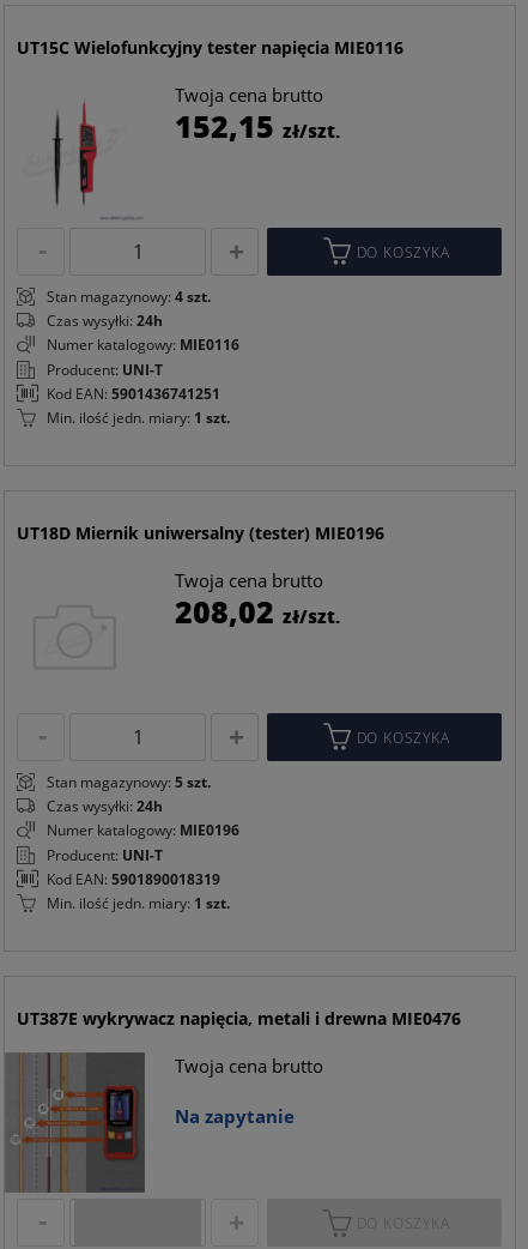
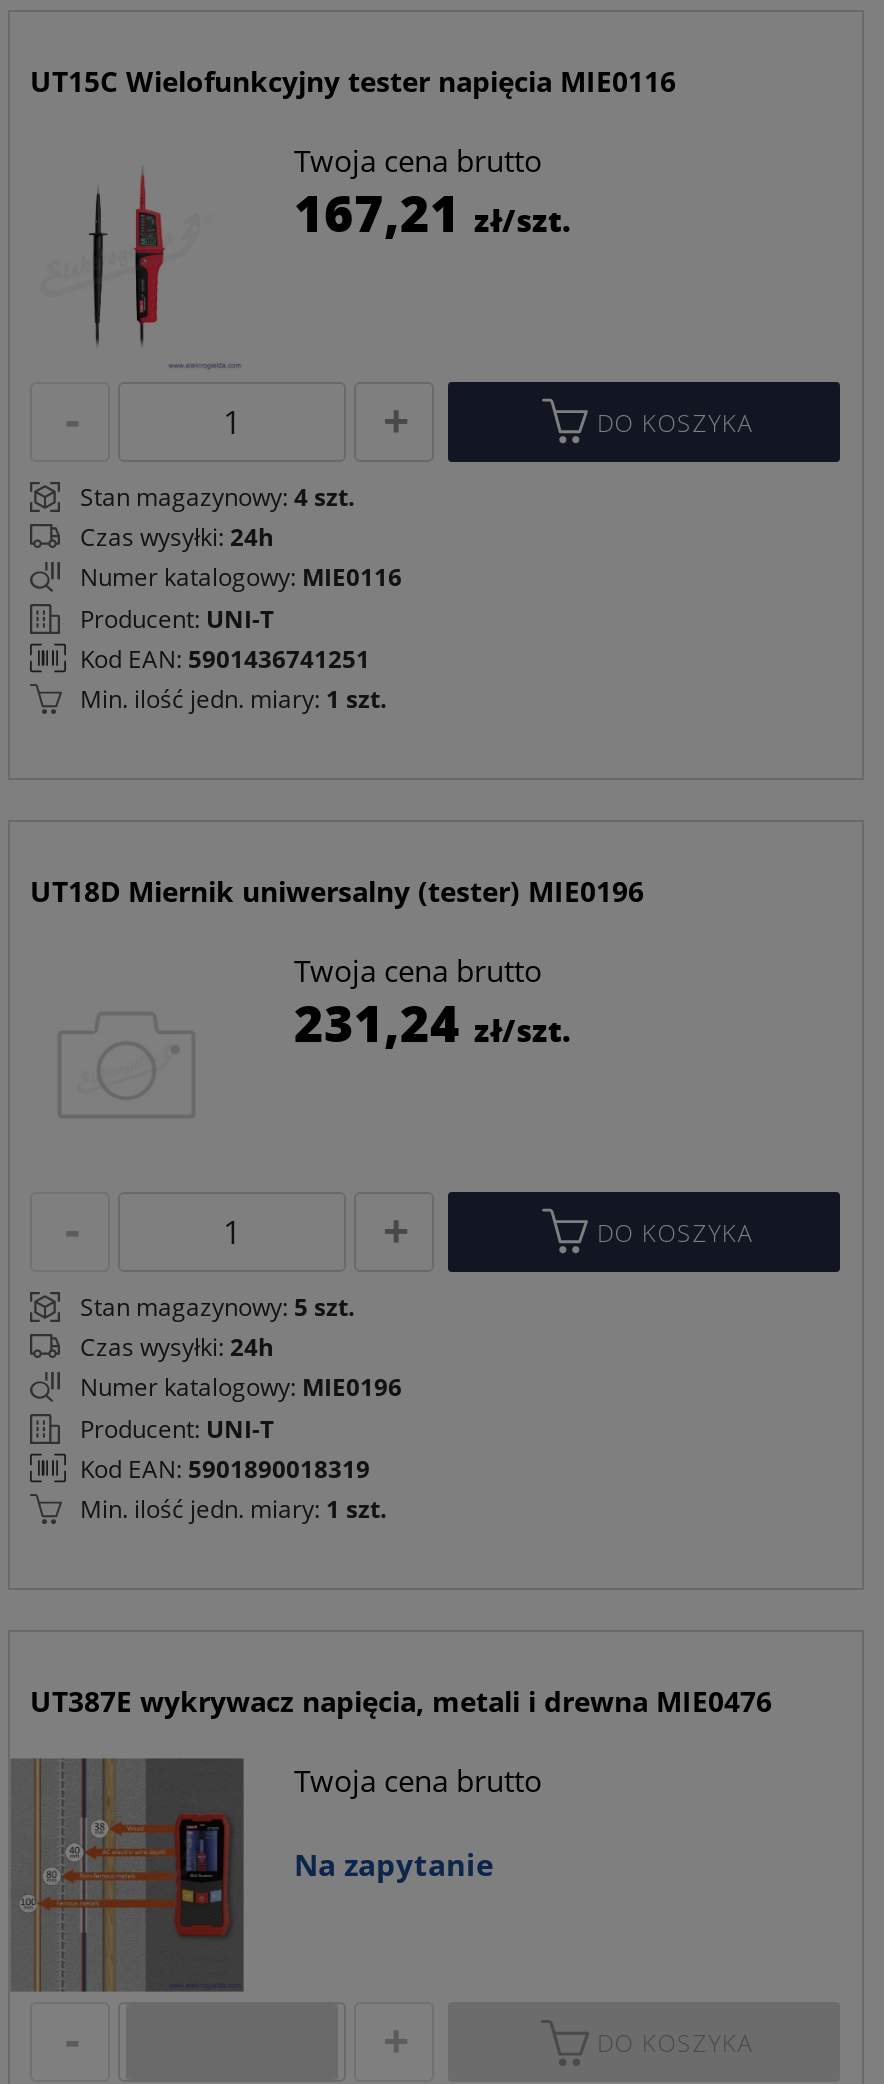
- 152,15 zł/szt.
+ 167,21 zł/szt.

- 208,02 zł/szt.
+ 231,24 zł/szt.
